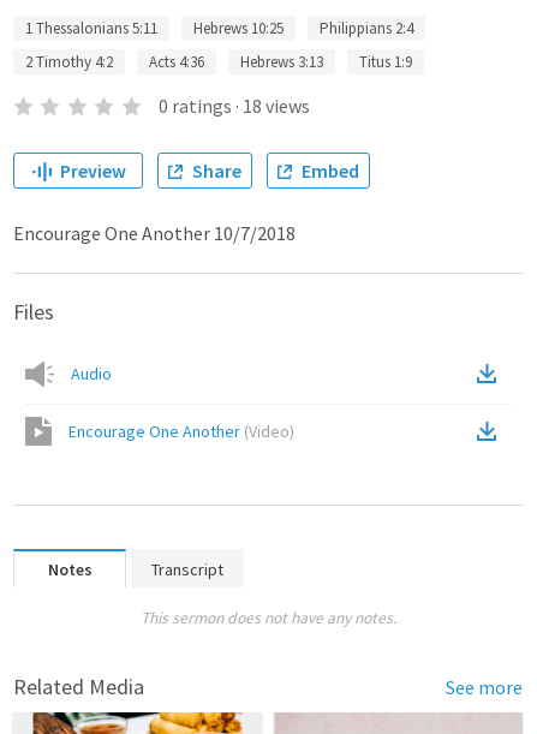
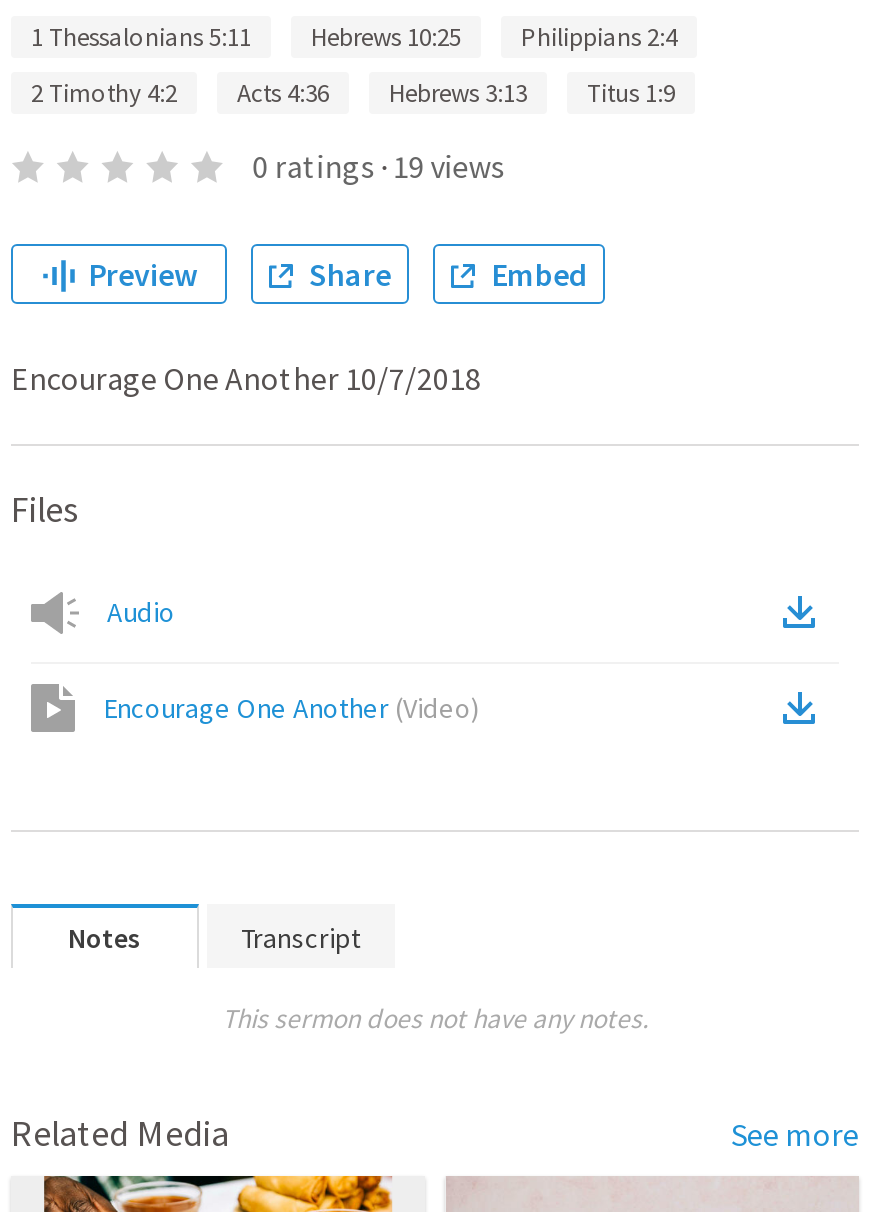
- 0 ratings · 18 views
+ 0 ratings · 19 views
